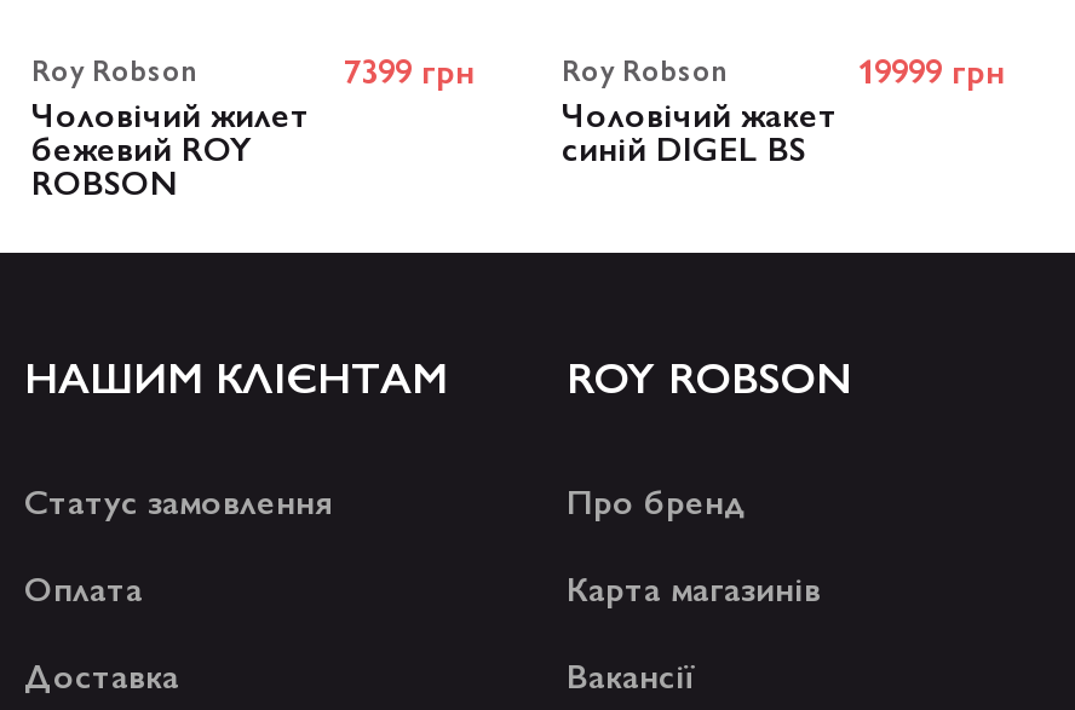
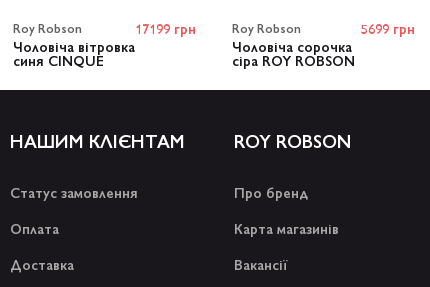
- 7399 грн
+ 17199 грн

- 19999 грн
+ 5699 грн

- Чоловічий жилет
- бежевий ROY
- ROBSON
+ Чоловіча вітровка
+ синя CINQUE

- Чоловічий жакет
- синій DIGEL BS
+ Чоловіча сорочка
+ сіра ROY ROBSON
